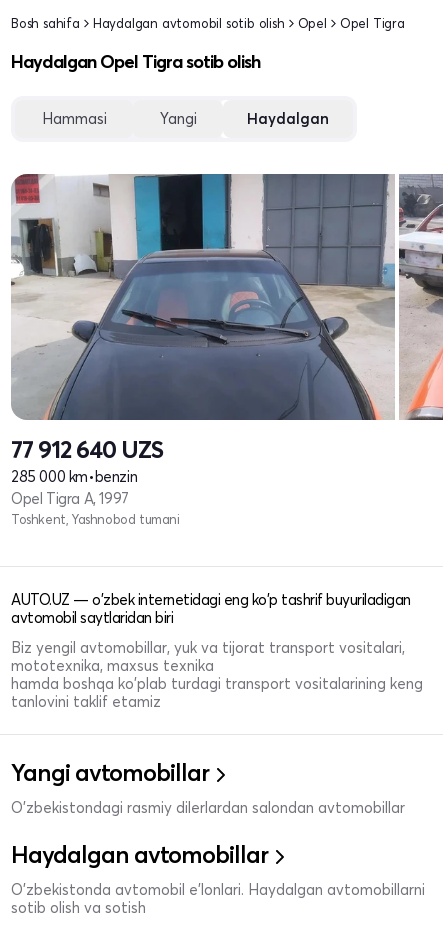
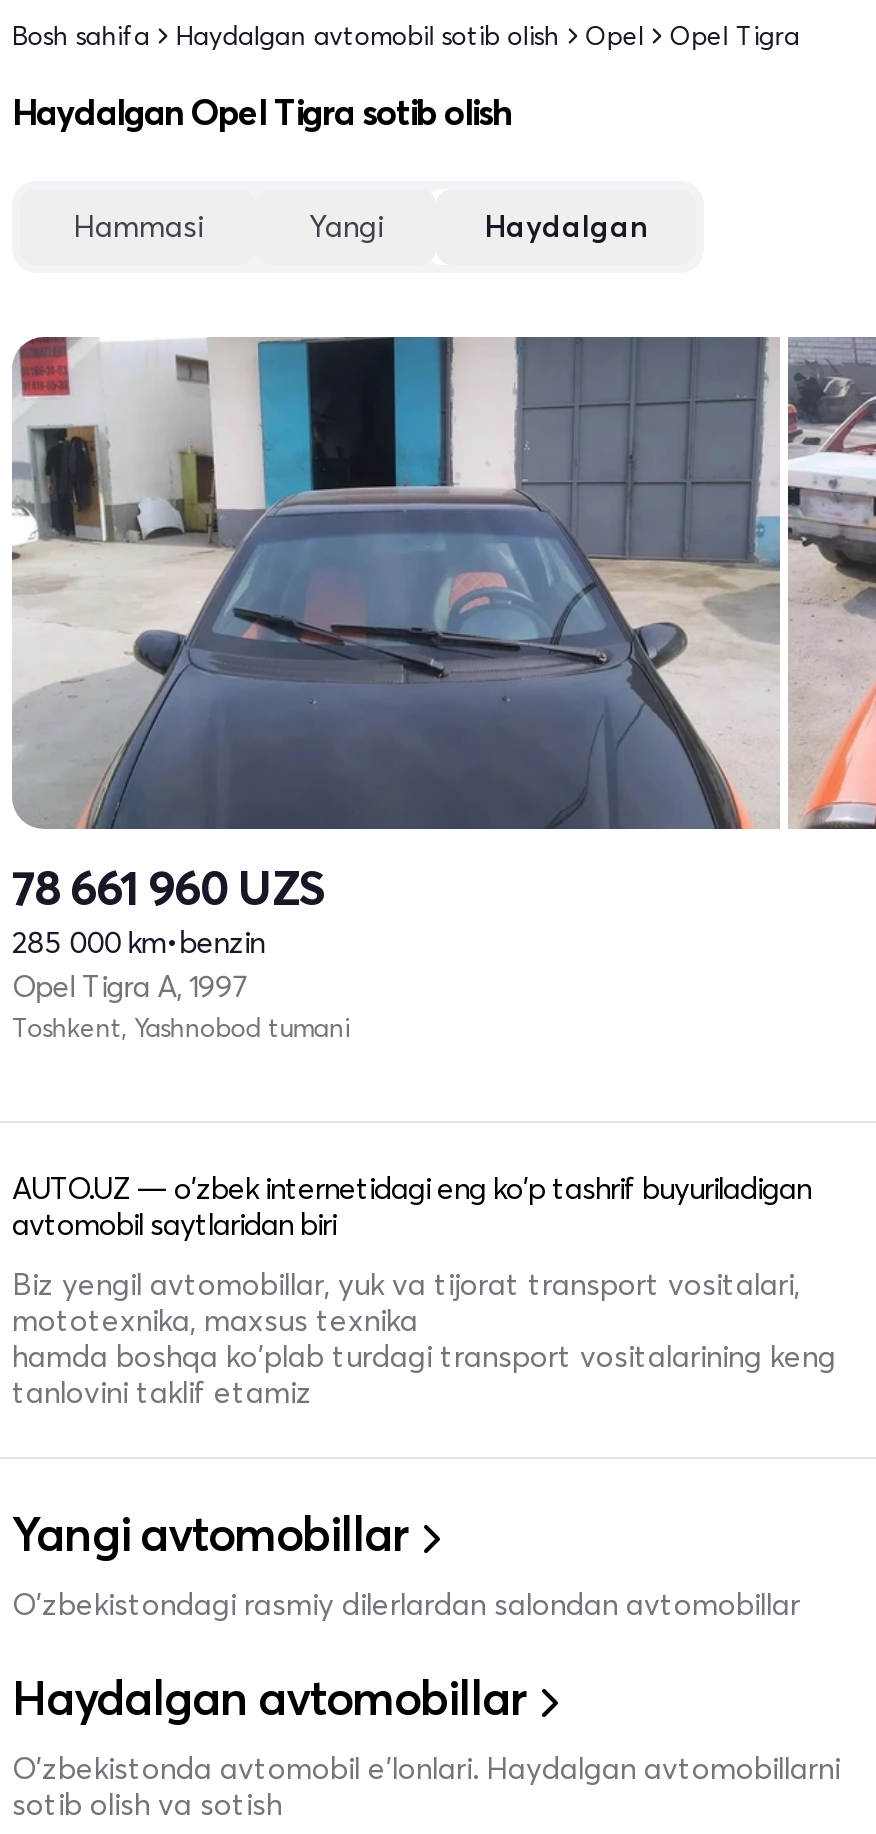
- 77 912 640 UZS
+ 78 661 960 UZS
